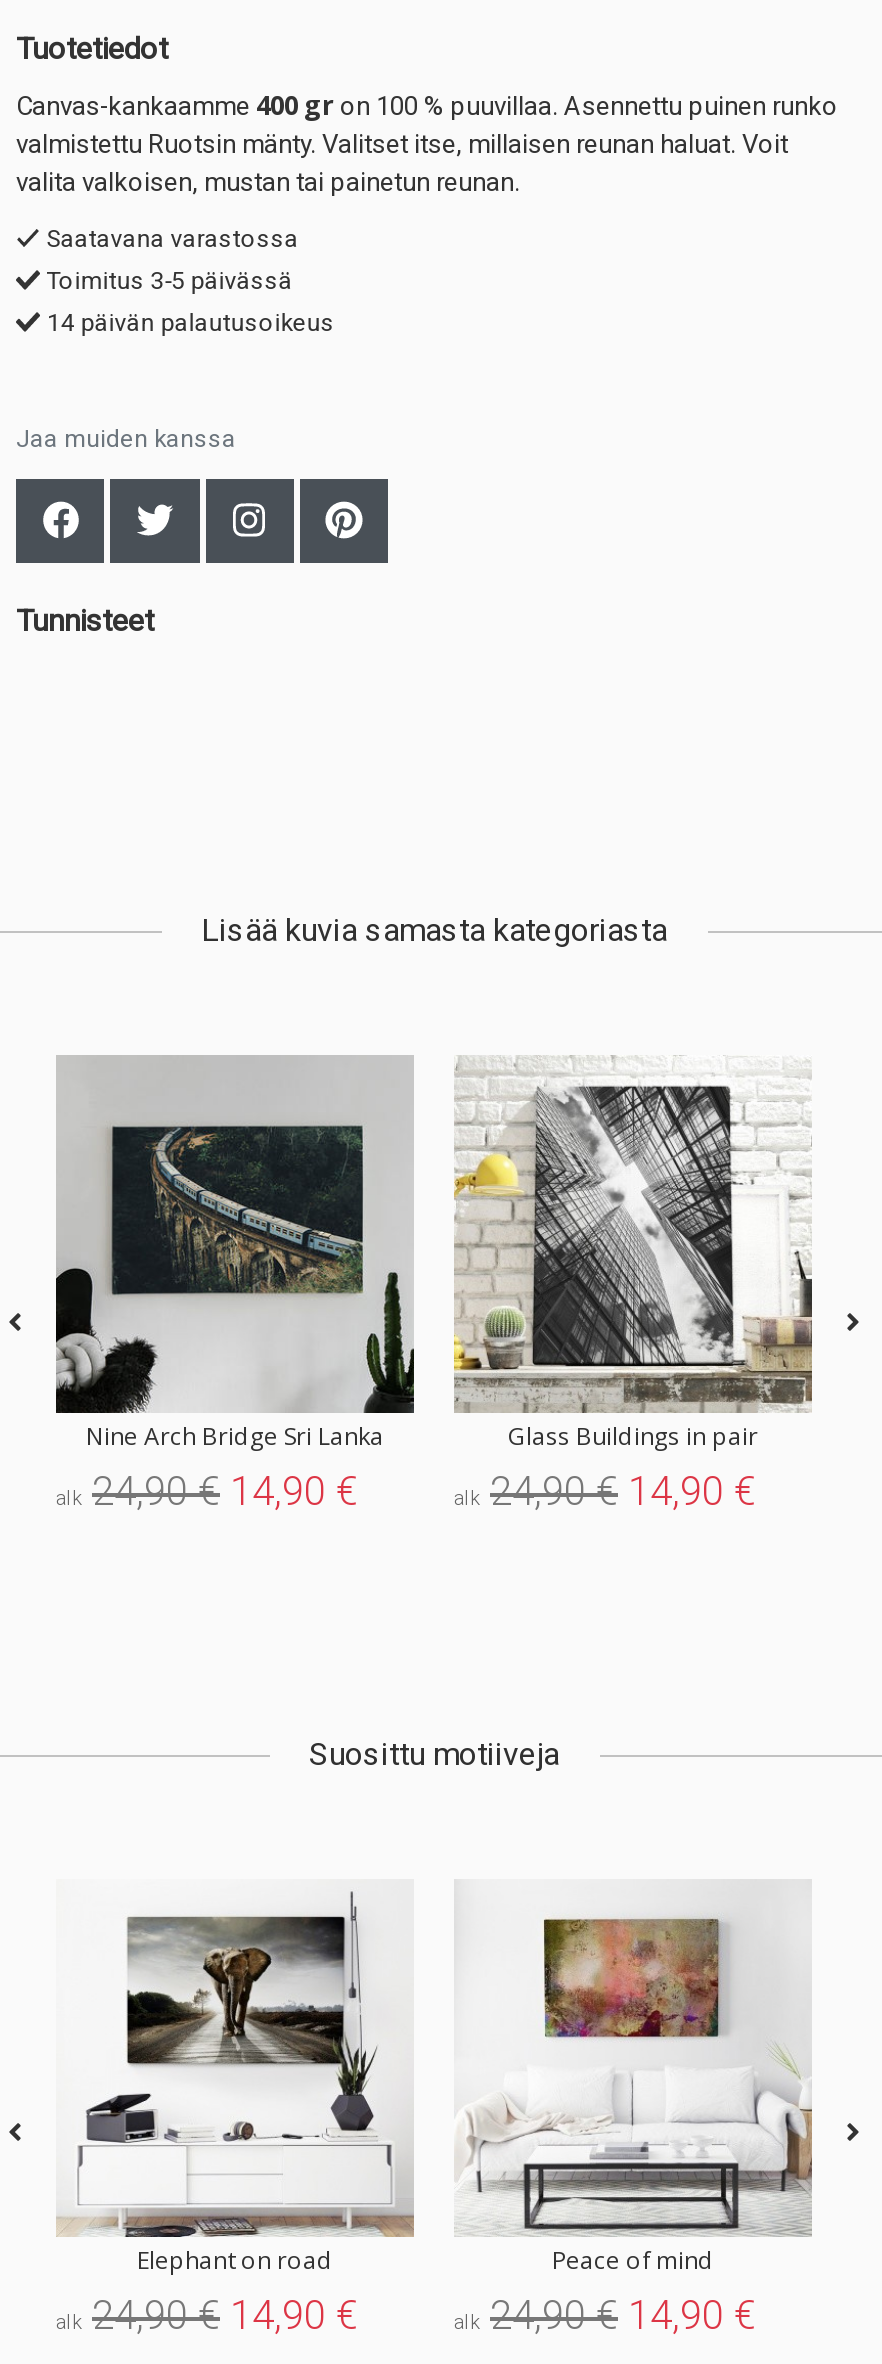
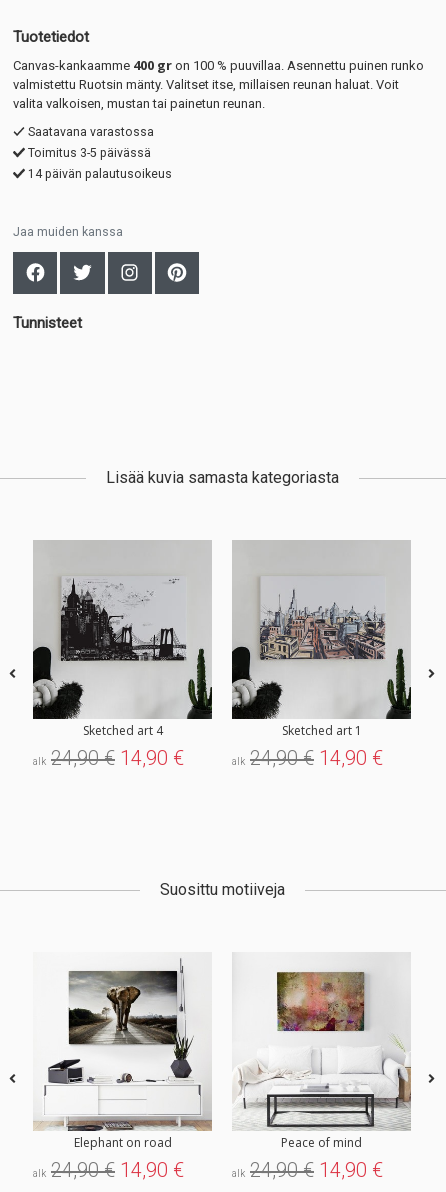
- [image]
- Glass Buildings in pair
+ [image]
+ Sketched art 1

- [image]
+ [image]

- Nine Arch Bridge Sri Lanka
+ Sketched art 4
